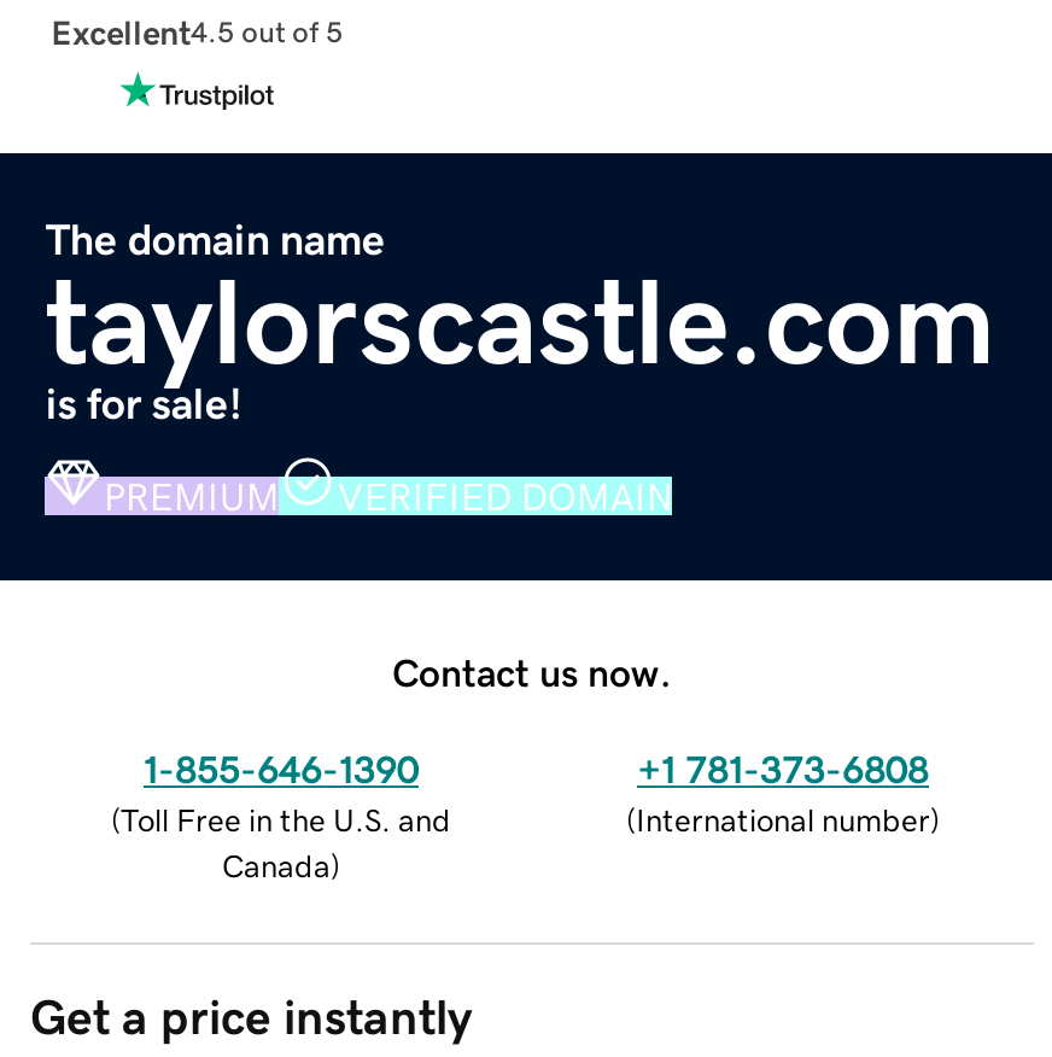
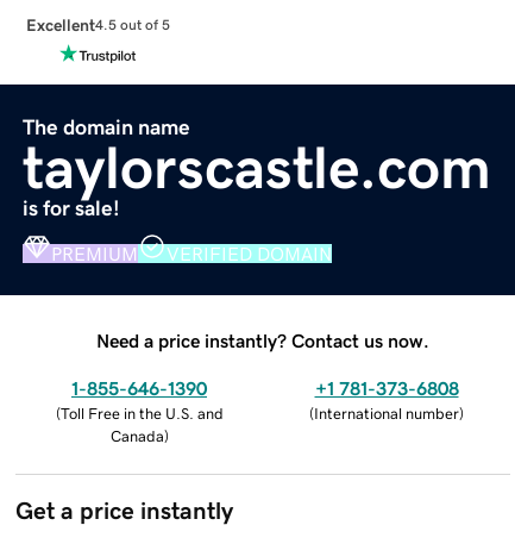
- Contact us now.
+ Need a price instantly? Contact us now.
